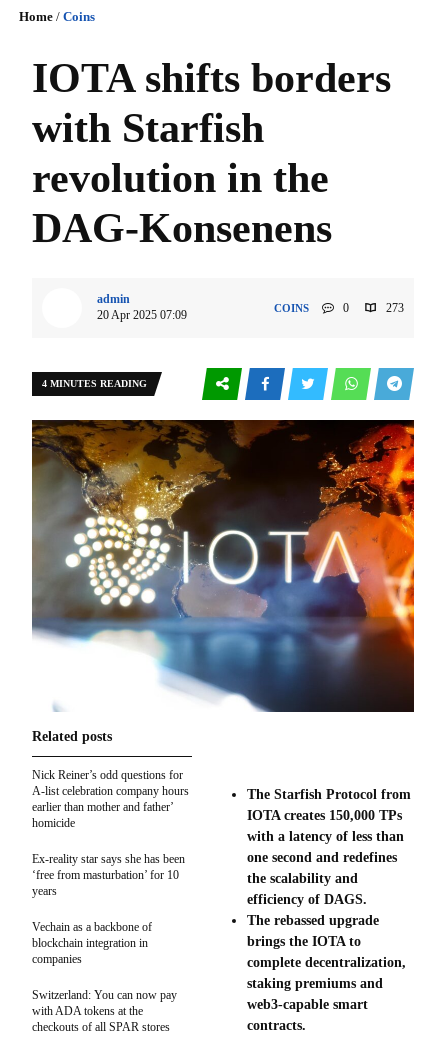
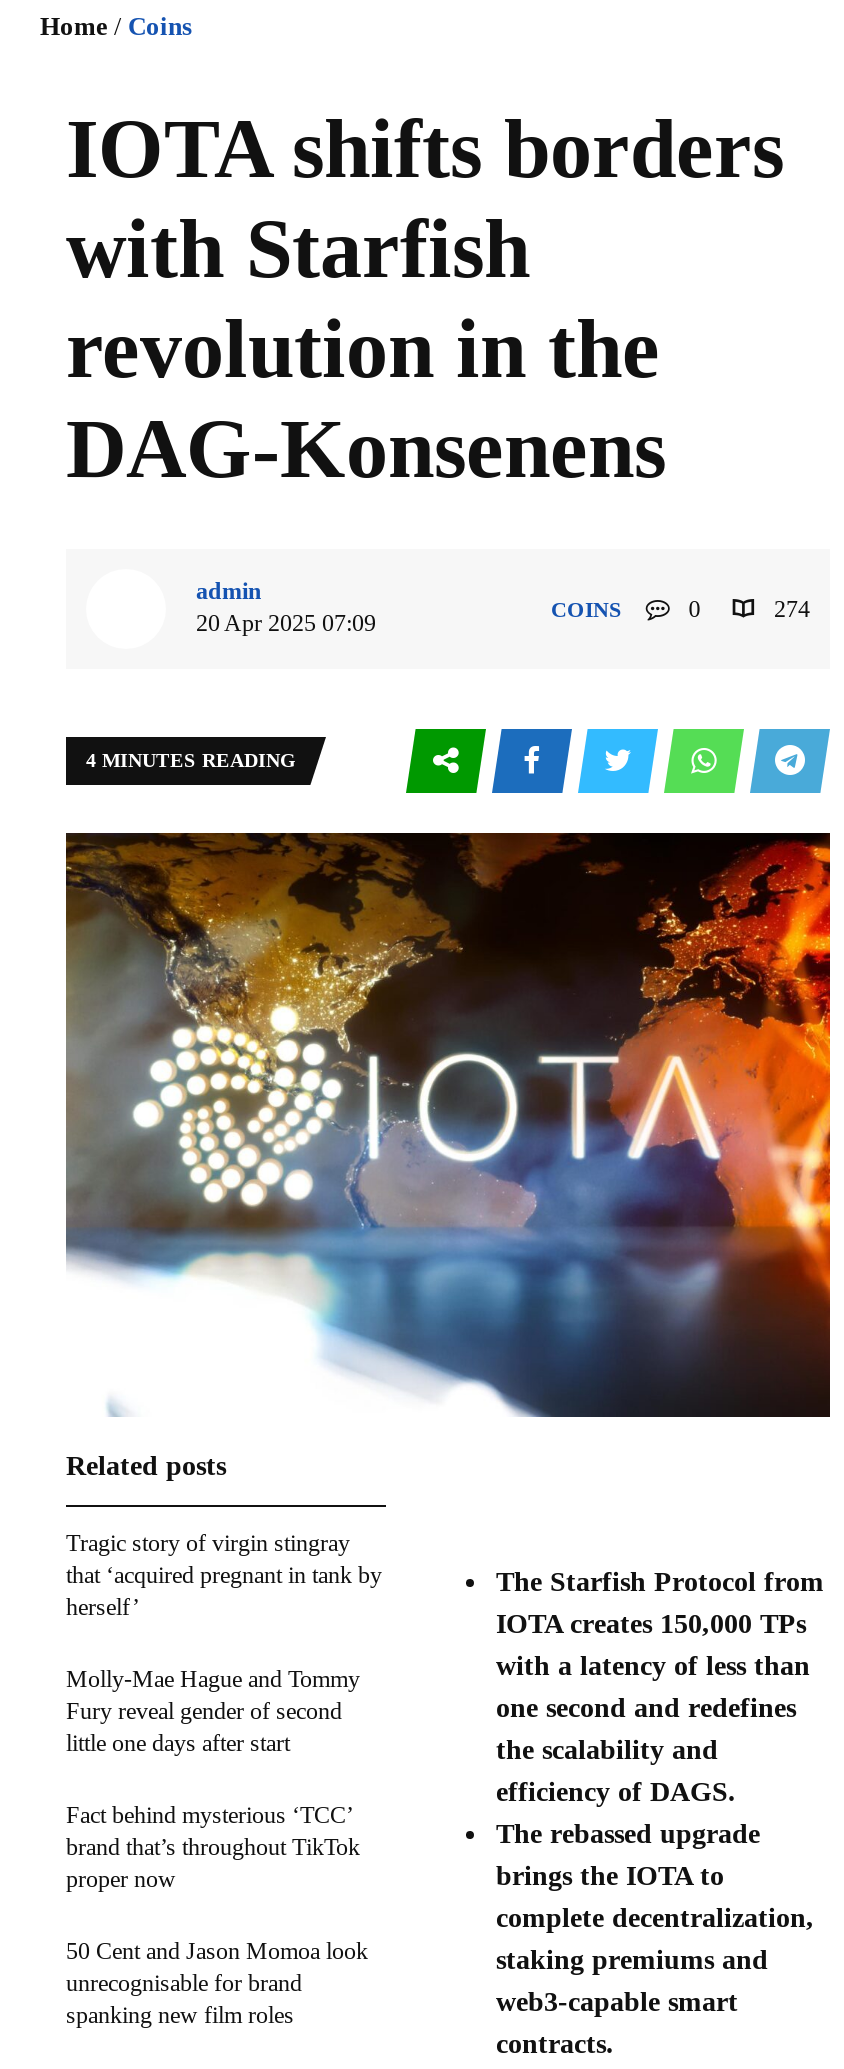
- 273
+ 274

- Nick Reiner’s odd questions for
- A-list celebration company hours
- earlier than mother and father’
- homicide
+ Tragic story of virgin stingray
+ that ‘acquired pregnant in tank by
+ herself’

- Ex-reality star says she has been
- ‘free from masturbation’ for 10
- years
+ Molly-Mae Hague and Tommy
+ Fury reveal gender of second
+ little one days after start

- Vechain as a backbone of
- blockchain integration in
- companies
+ Fact behind mysterious ‘TCC’
+ brand that’s throughout TikTok
+ proper now

- Switzerland: You can now pay
- with ADA tokens at the
- checkouts of all SPAR stores
+ 50 Cent and Jason Momoa look
+ unrecognisable for brand
+ spanking new film roles
